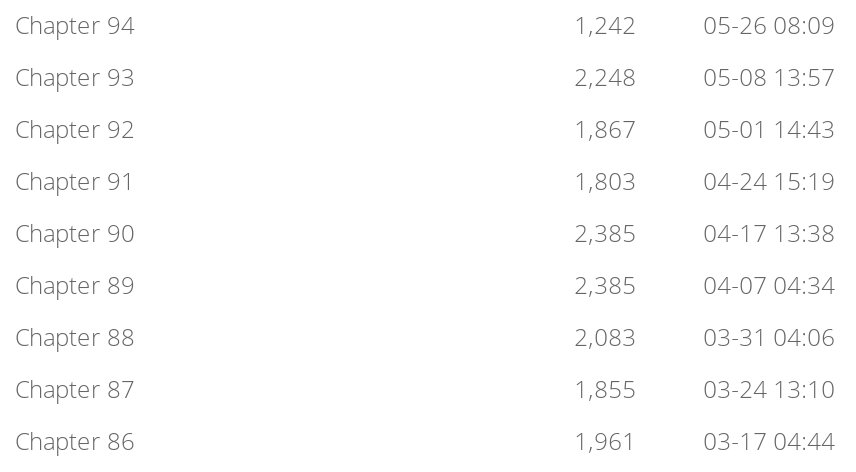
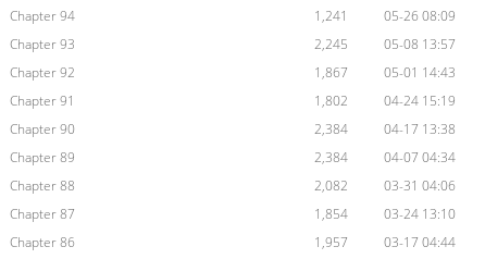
- 1,242 05-26 08:09
+ 1,241 05-26 08:09

- 2,248 05-08 13:57
+ 2,245 05-08 13:57

- 1,803 04-24 15:19
+ 1,802 04-24 15:19

- 2,385 04-17 13:38
+ 2,384 04-17 13:38

- 2,385 04-07 04:34
+ 2,384 04-07 04:34

- 2,083 03-31 04:06
+ 2,082 03-31 04:06

- 1,855 03-24 13:10
+ 1,854 03-24 13:10

- 1,961 03-17 04:44
+ 1,957 03-17 04:44
